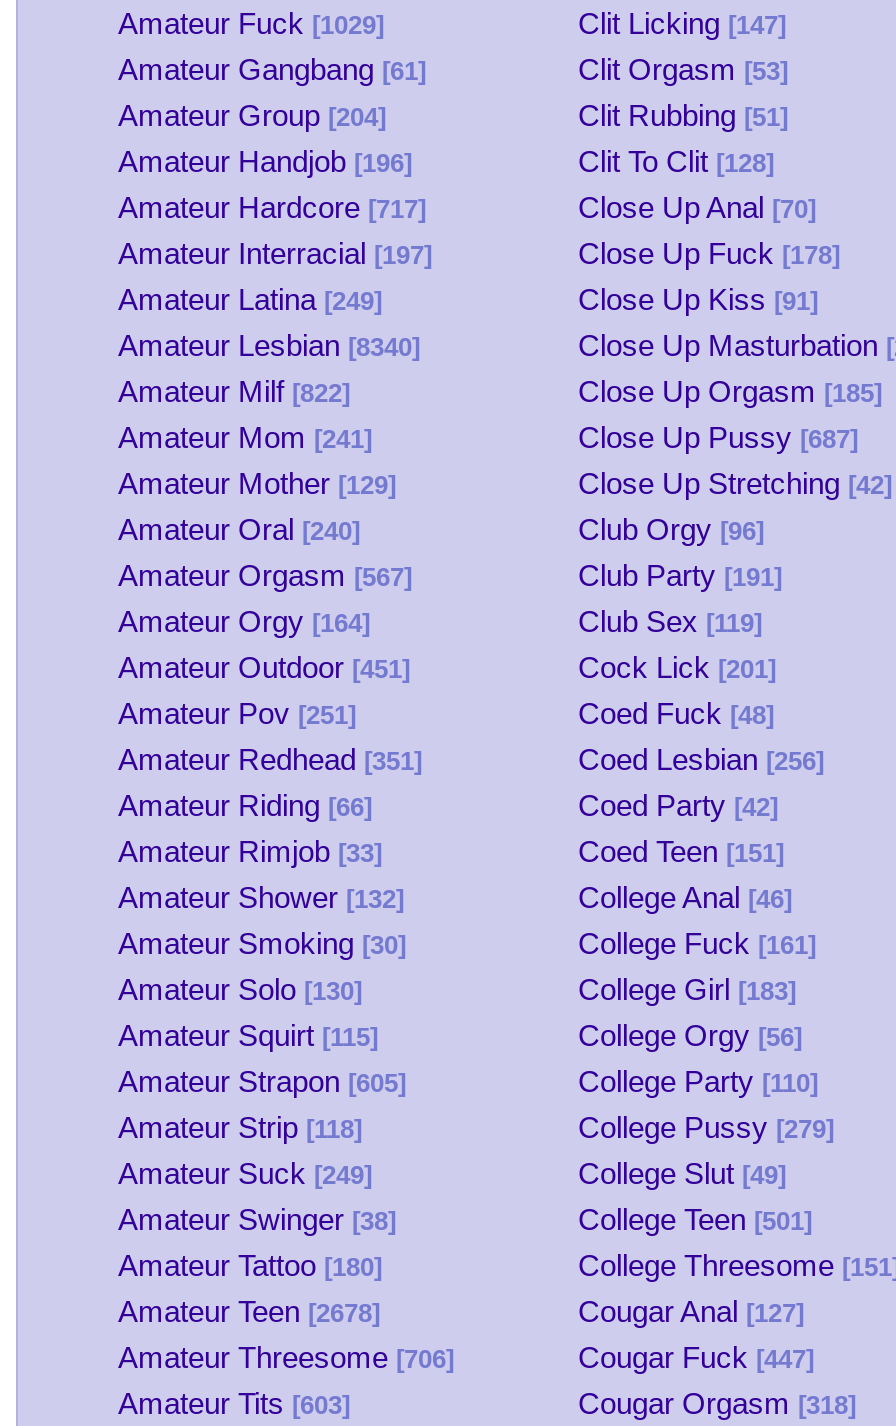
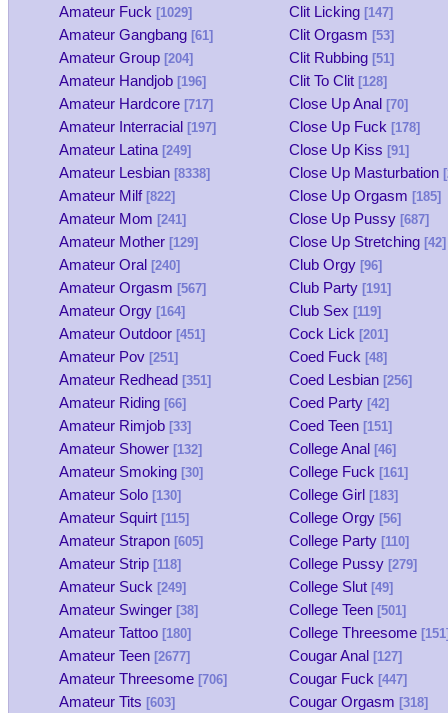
- Amateur Lesbian [8340]
+ Amateur Lesbian [8338]

- Amateur Teen [2678]
+ Amateur Teen [2677]
